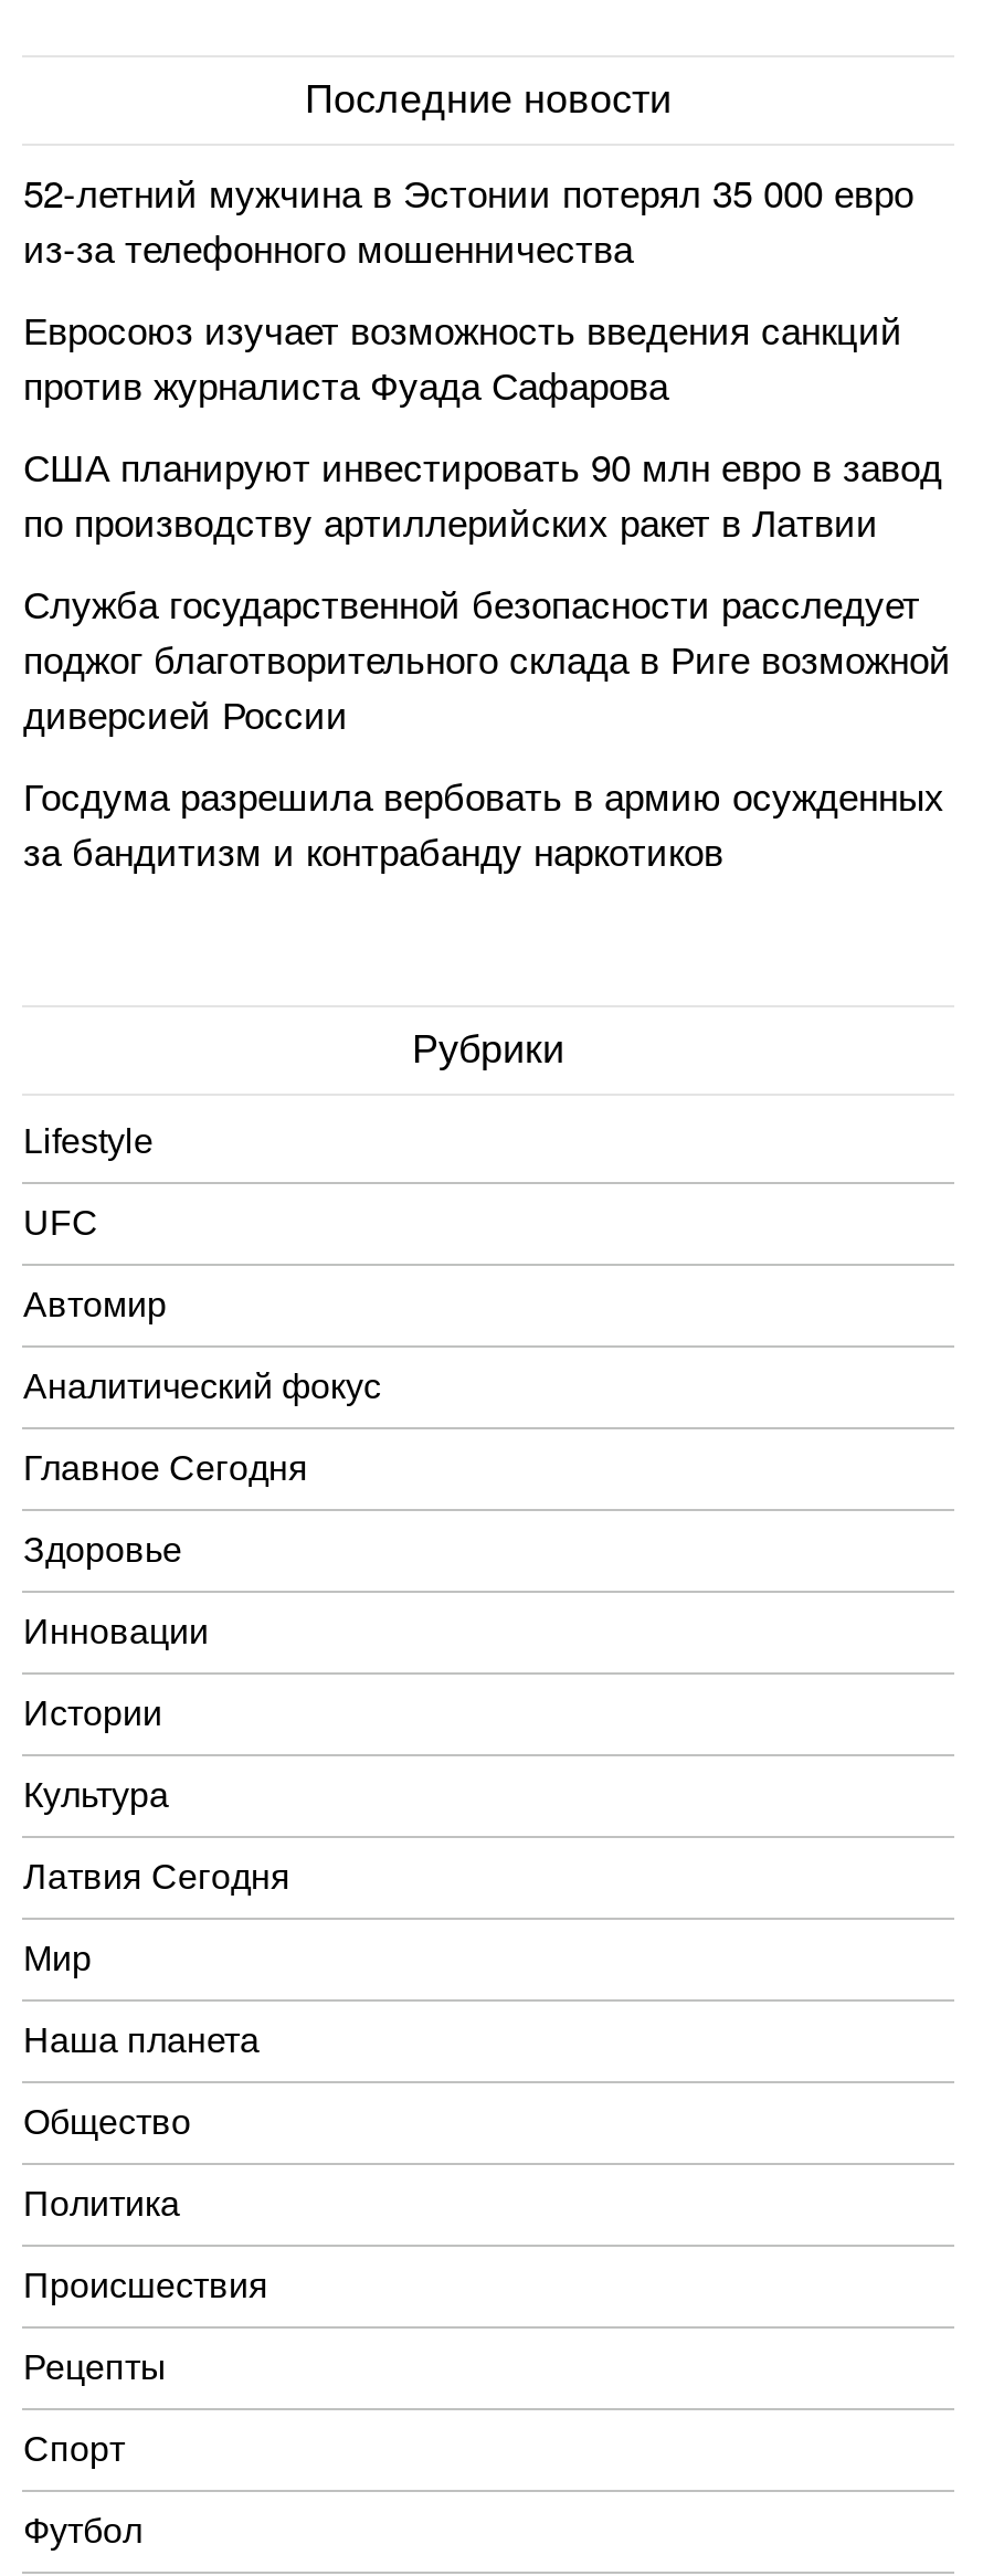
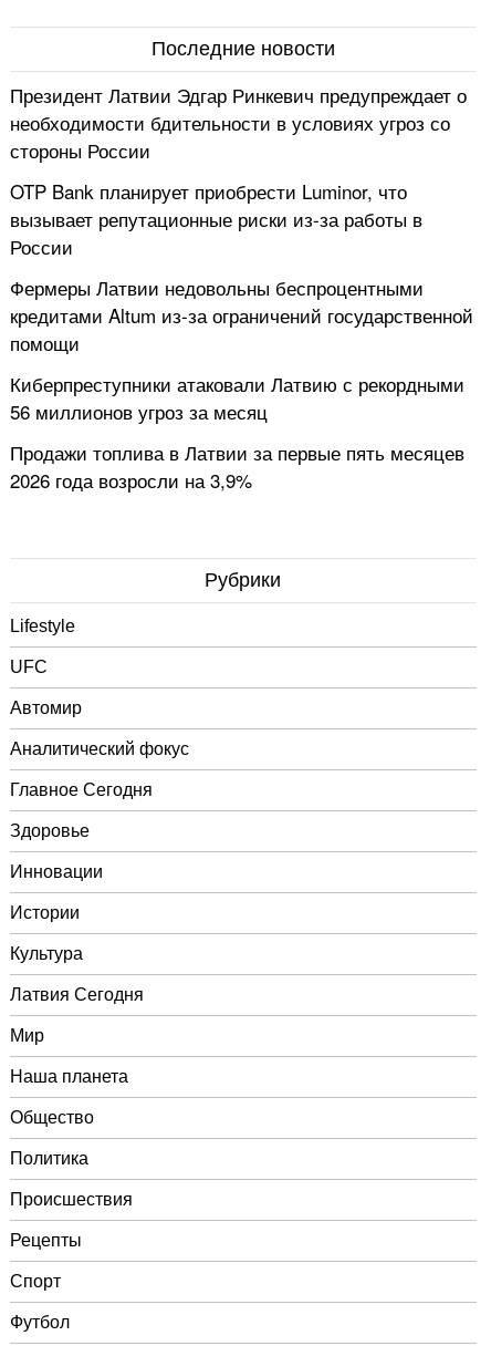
- 52-летний мужчина в Эстонии потерял 35 000 евро
- из-за телефонного мошенничества
+ Президент Латвии Эдгар Ринкевич предупреждает о
+ необходимости бдительности в условиях угроз со
+ стороны России

- Евросоюз изучает возможность введения санкций
- против журналиста Фуада Сафарова
+ OTP Bank планирует приобрести Luminor, что
+ вызывает репутационные риски из-за работы в
+ России

- США планируют инвестировать 90 млн евро в завод
- по производству артиллерийских ракет в Латвии
+ Фермеры Латвии недовольны беспроцентными
+ кредитами Altum из-за ограничений государственной
+ помощи

- Служба государственной безопасности расследует
- поджог благотворительного склада в Риге возможной
- диверсией России
+ Киберпреступники атаковали Латвию с рекордными
+ 56 миллионов угроз за месяц

- Госдума разрешила вербовать в армию осужденных
- за бандитизм и контрабанду наркотиков
+ Продажи топлива в Латвии за первые пять месяцев
+ 2026 года возросли на 3,9%
